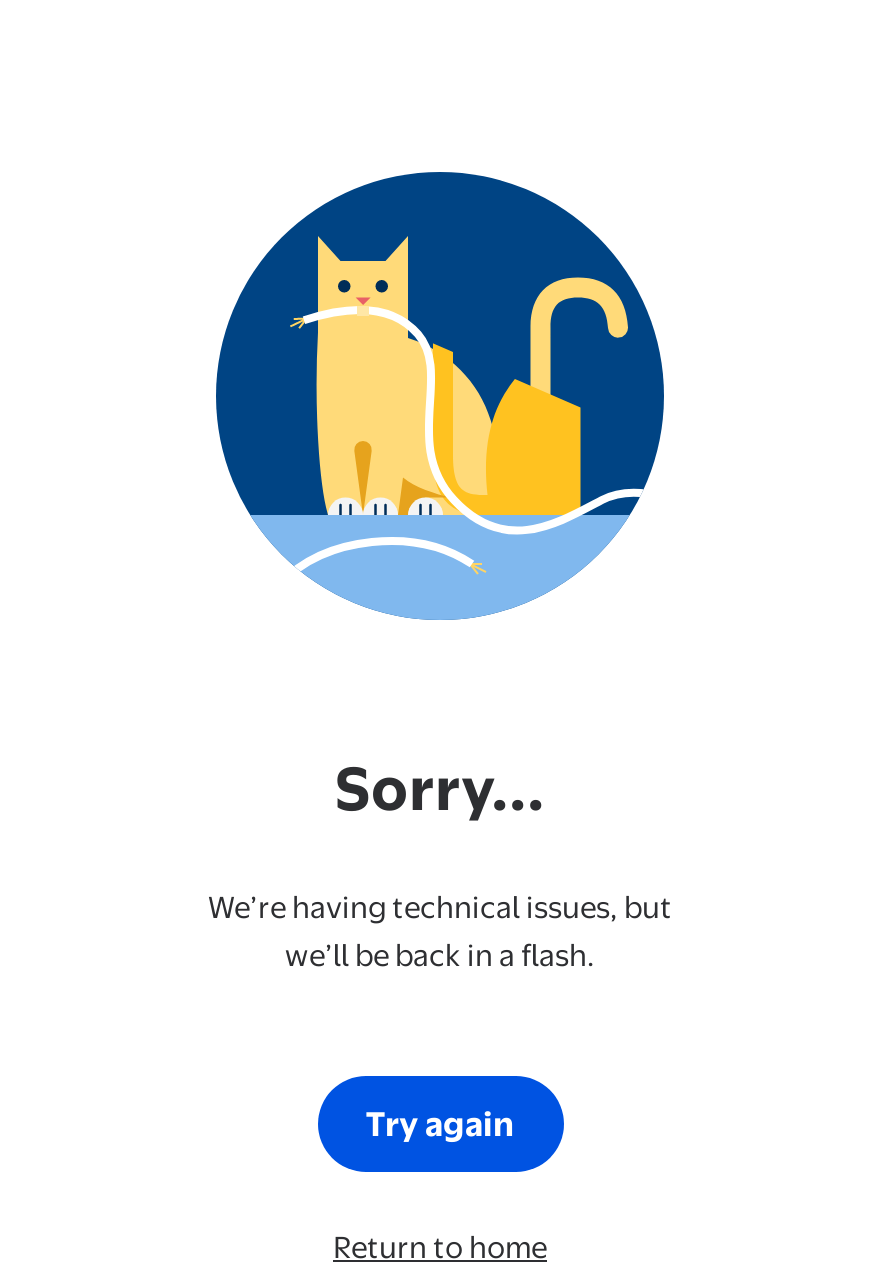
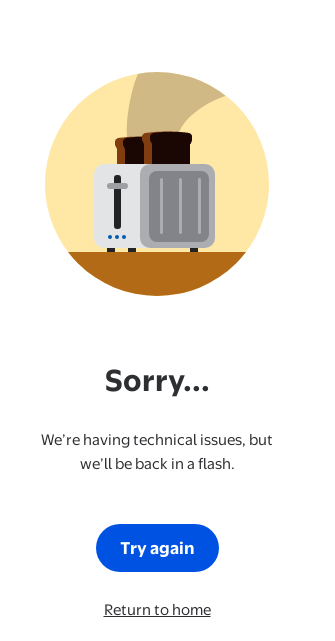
- [image]
+ [image]
